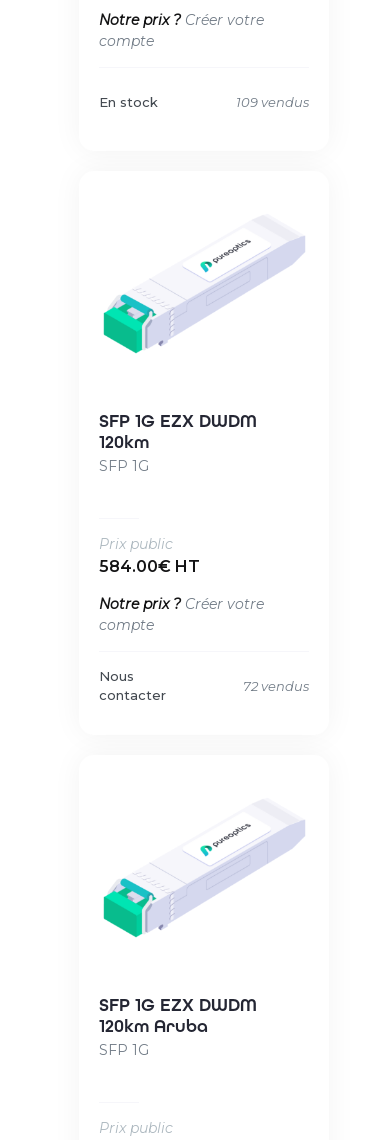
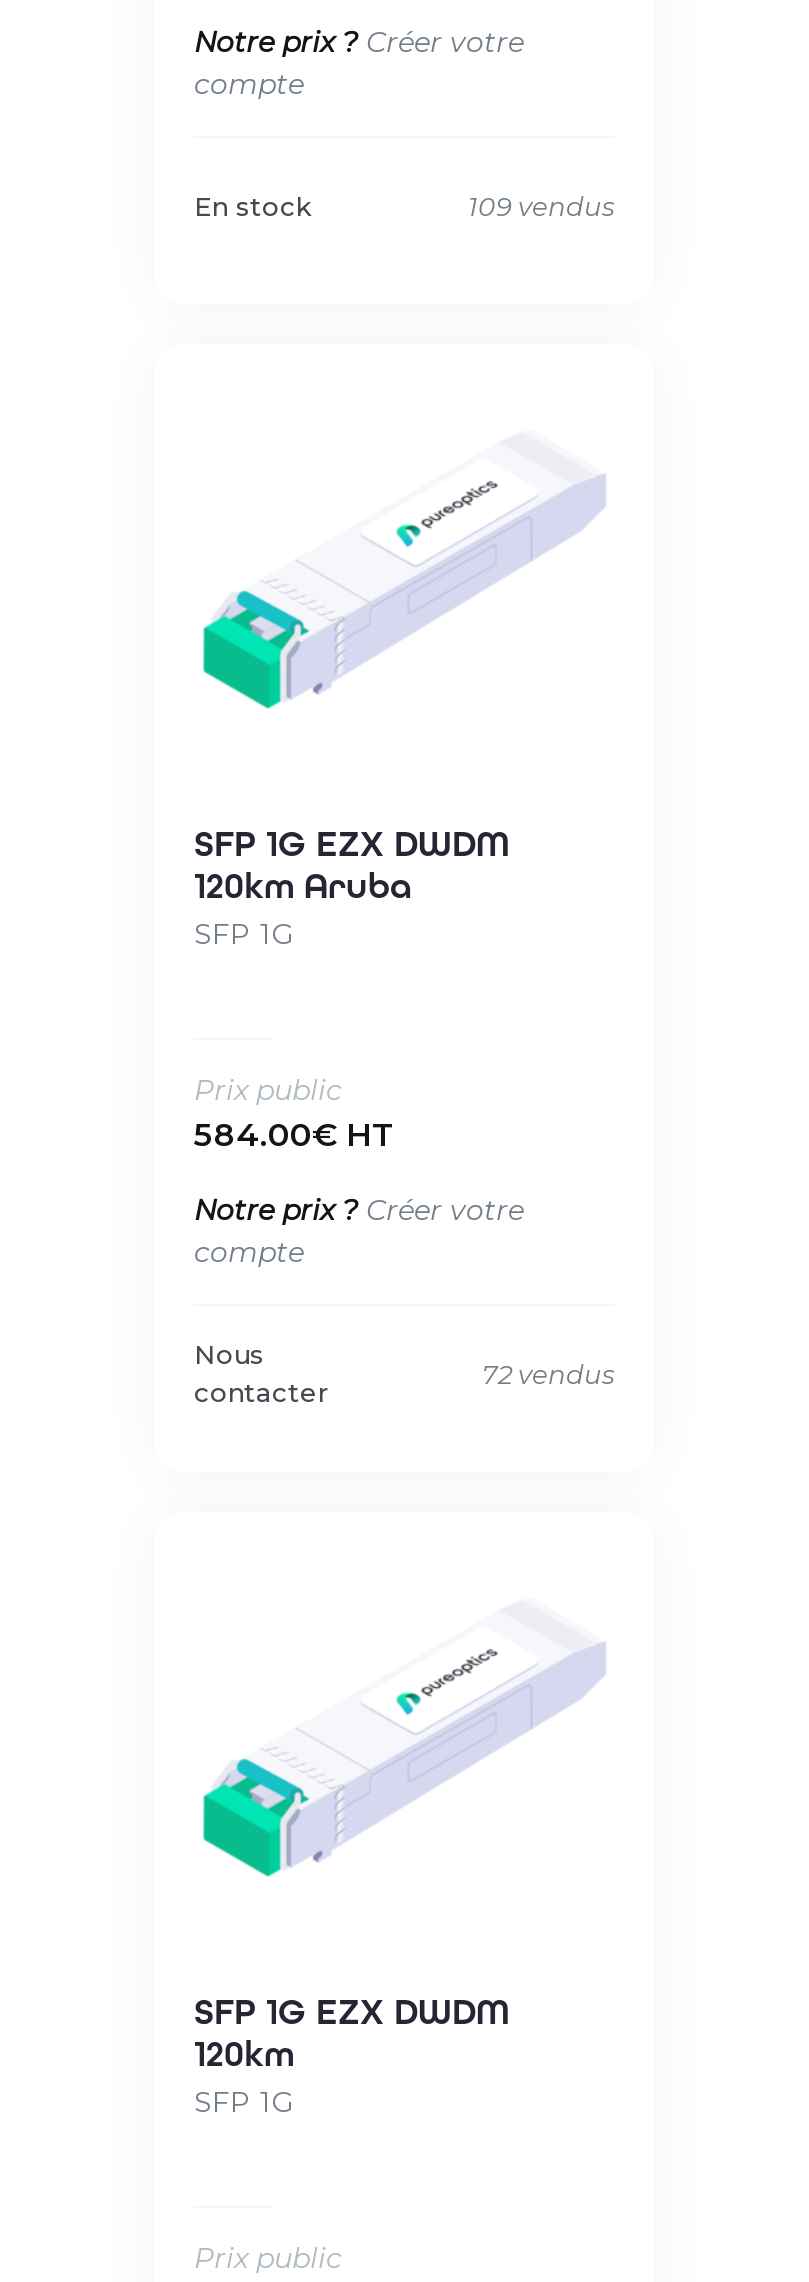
- 120km
+ 120km Aruba

- 120km Aruba
+ 120km
